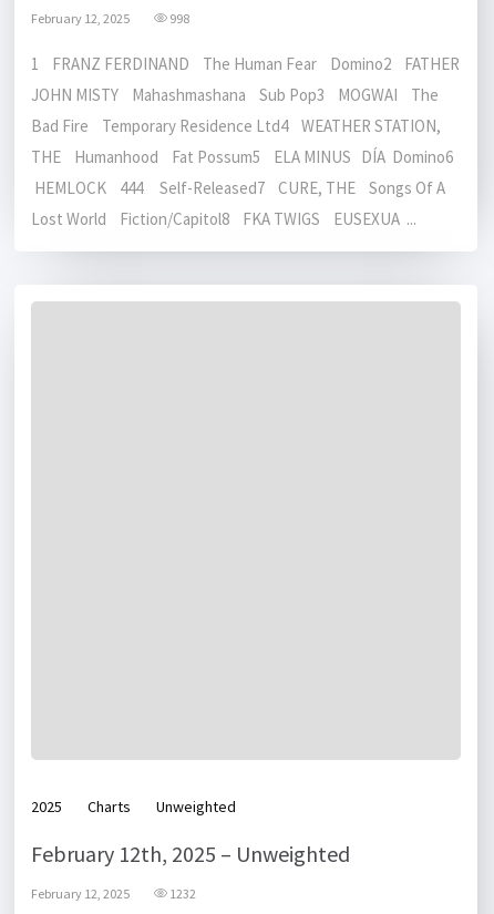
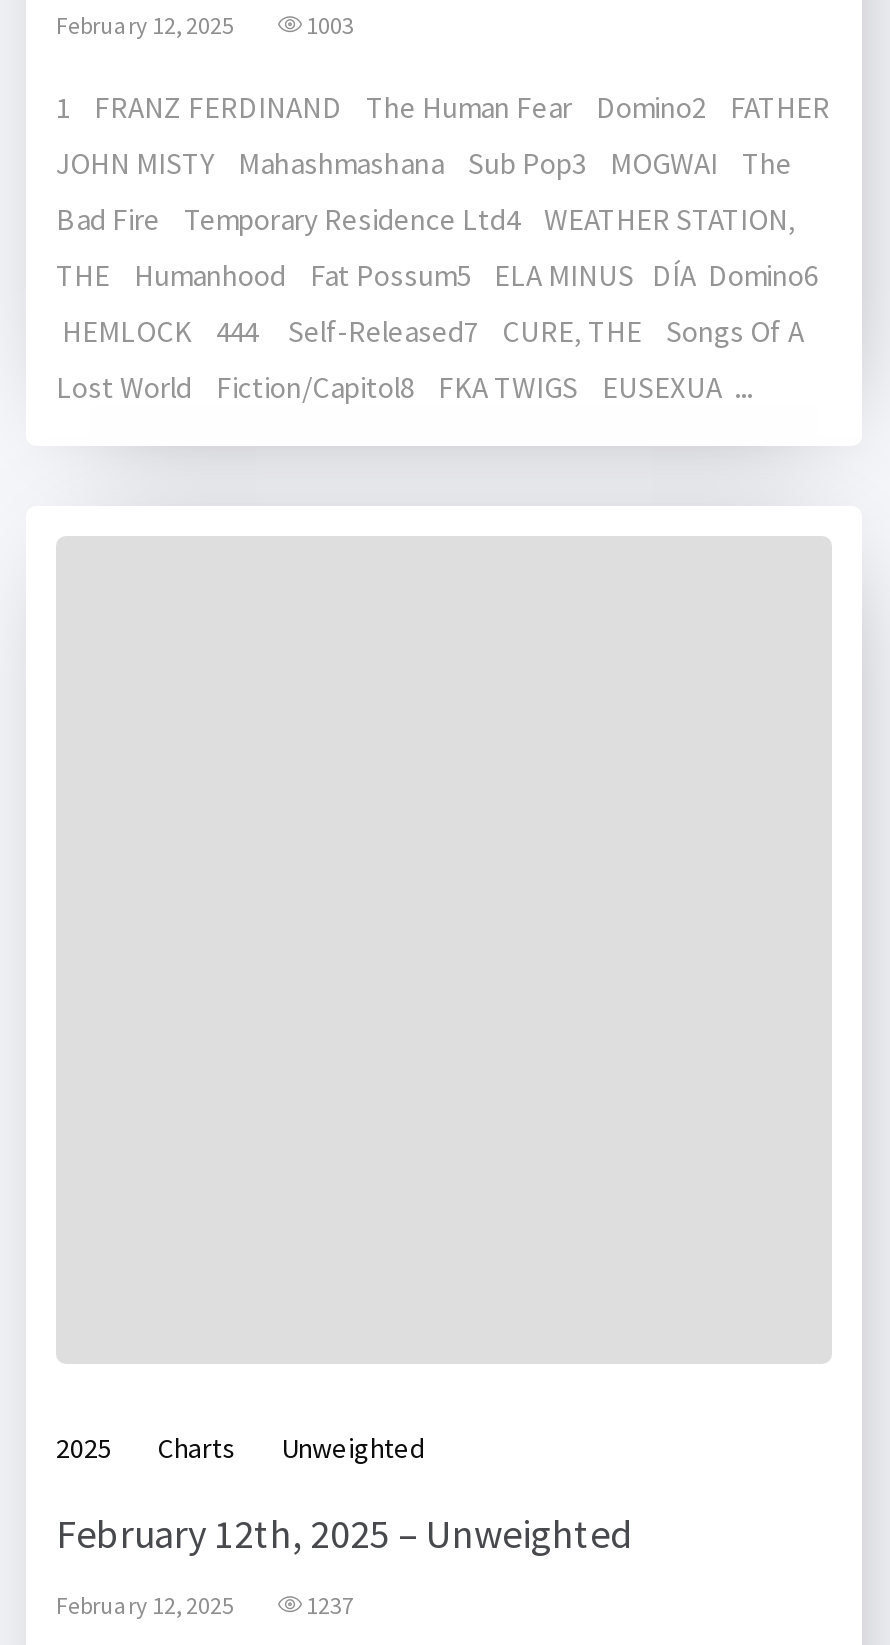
- 998
+ 1003

- 1232
+ 1237
